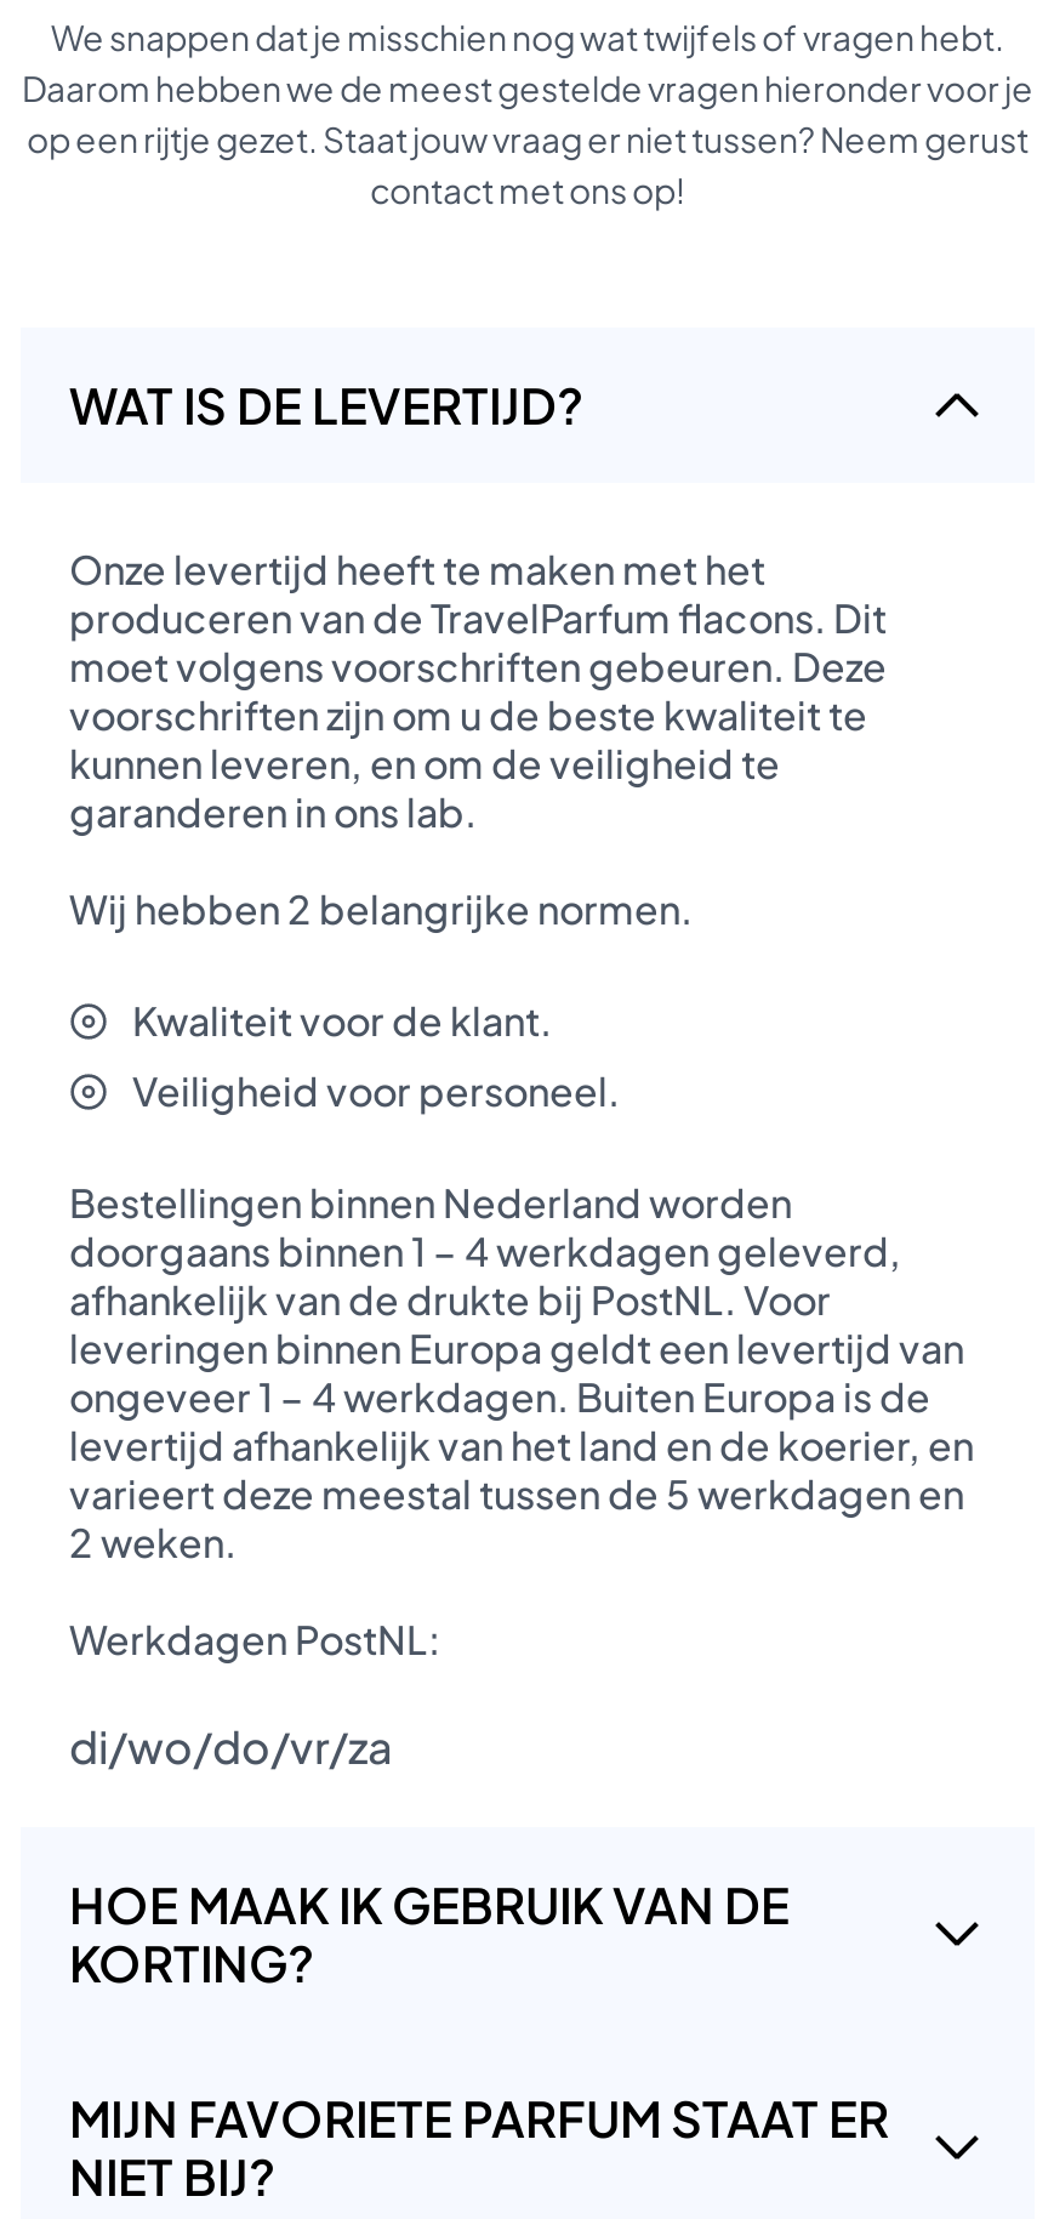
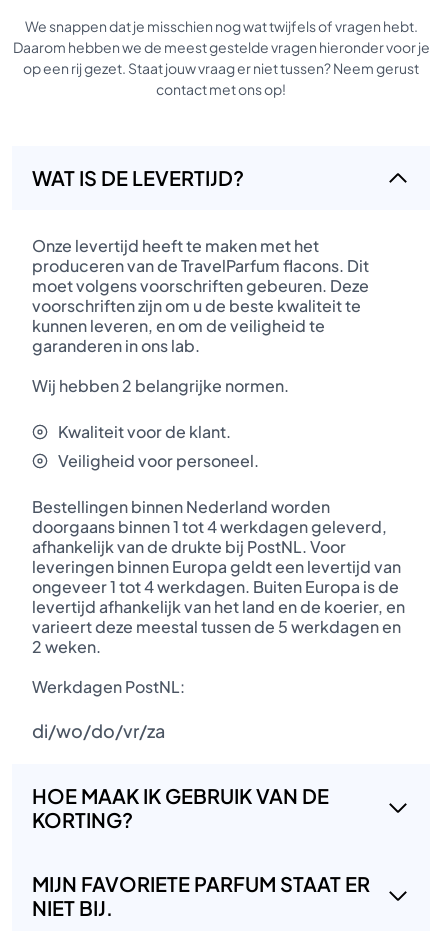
- op een rijtje gezet. Staat jouw vraag er niet tussen? Neem gerust
+ op een rij gezet. Staat jouw vraag er niet tussen? Neem gerust

- doorgaans binnen 1 – 4 werkdagen geleverd,
+ doorgaans binnen 1 tot 4 werkdagen geleverd,

- ongeveer 1 – 4 werkdagen. Buiten Europa is de
+ ongeveer 1 tot 4 werkdagen. Buiten Europa is de

- NIET BIJ?
+ NIET BIJ.
